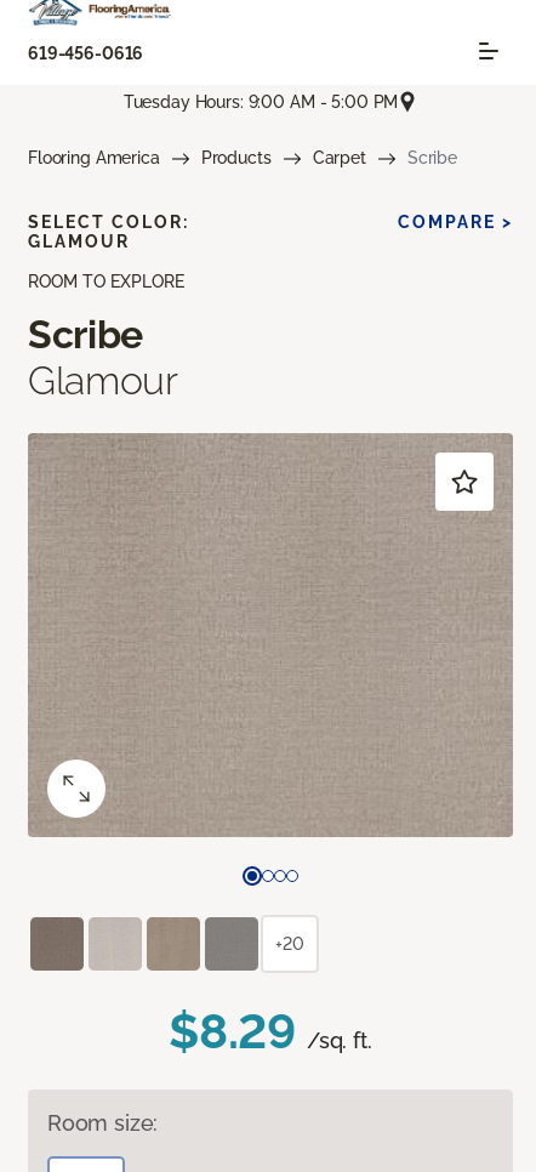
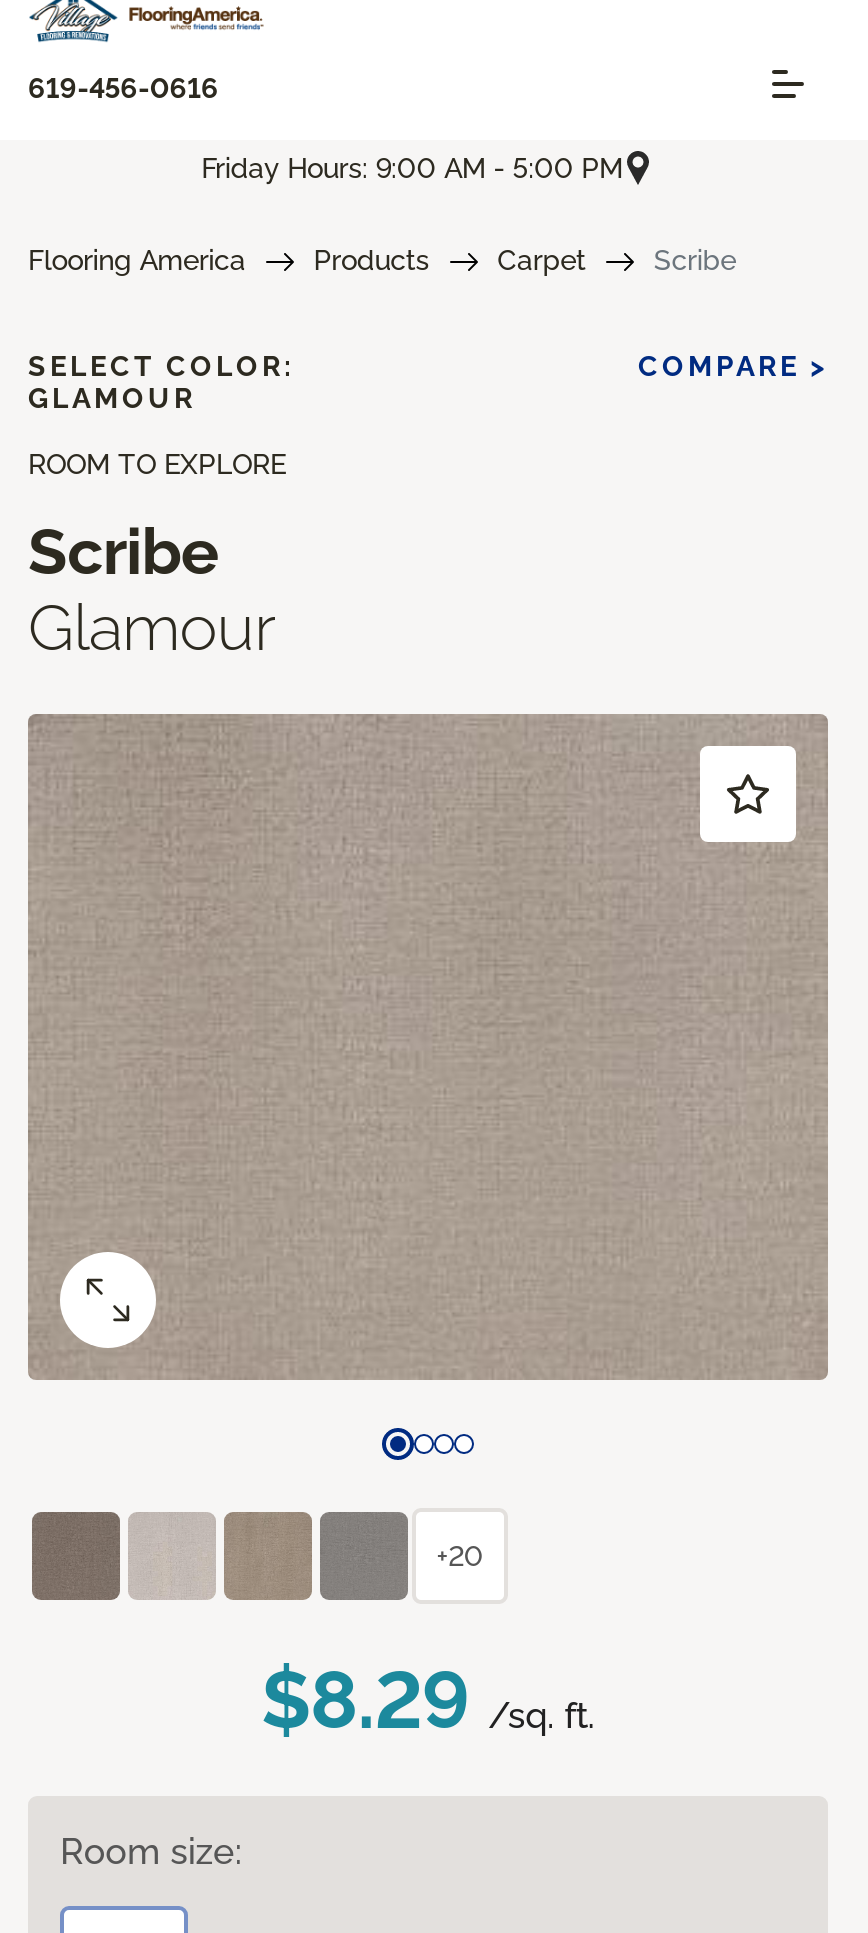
- Tuesday Hours: 9:00 AM - 5:00 PM
+ Friday Hours: 9:00 AM - 5:00 PM
